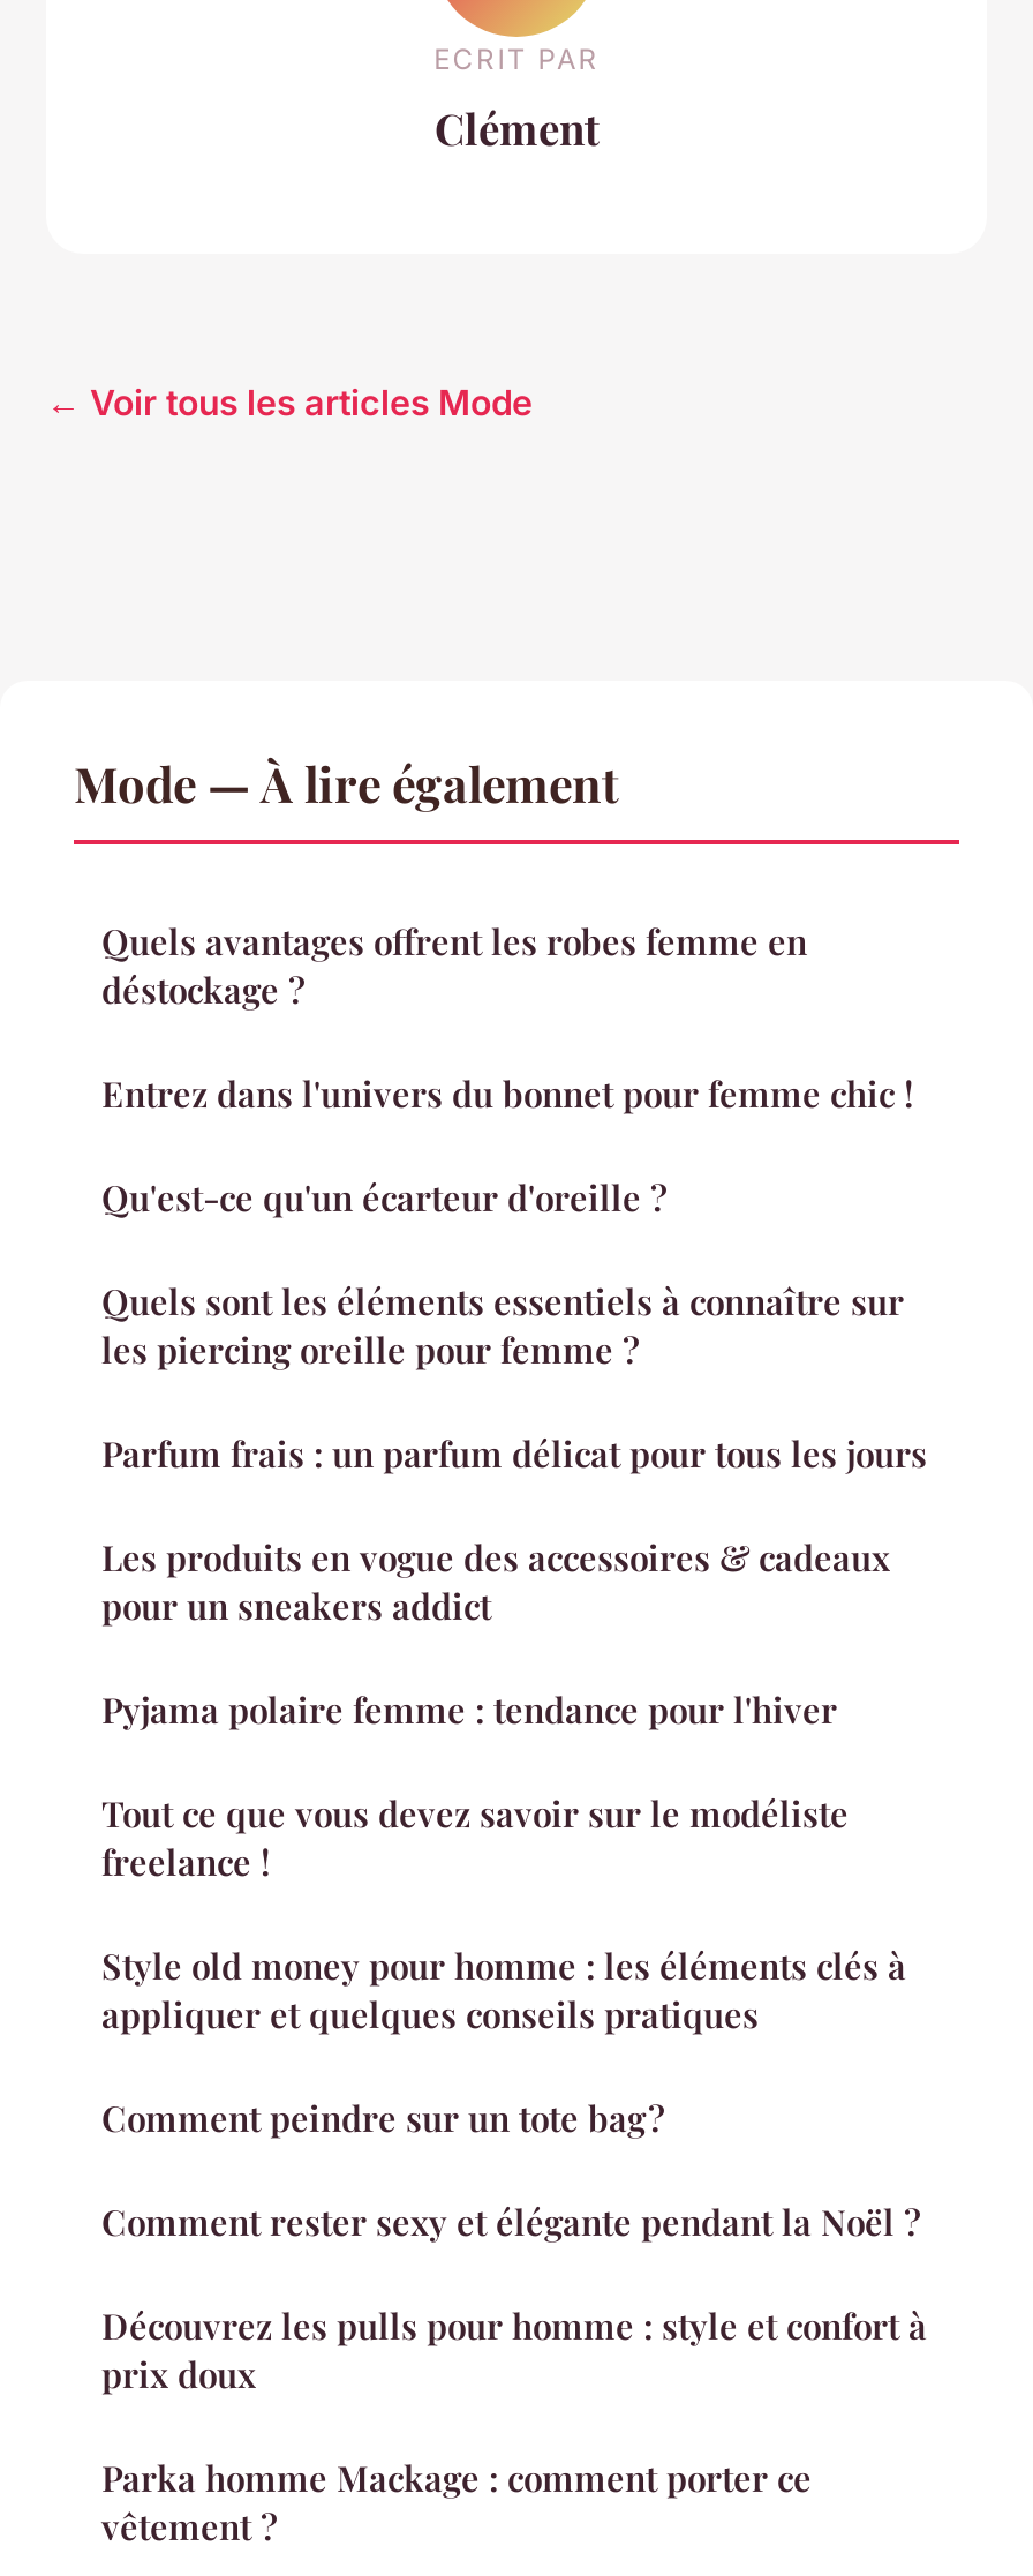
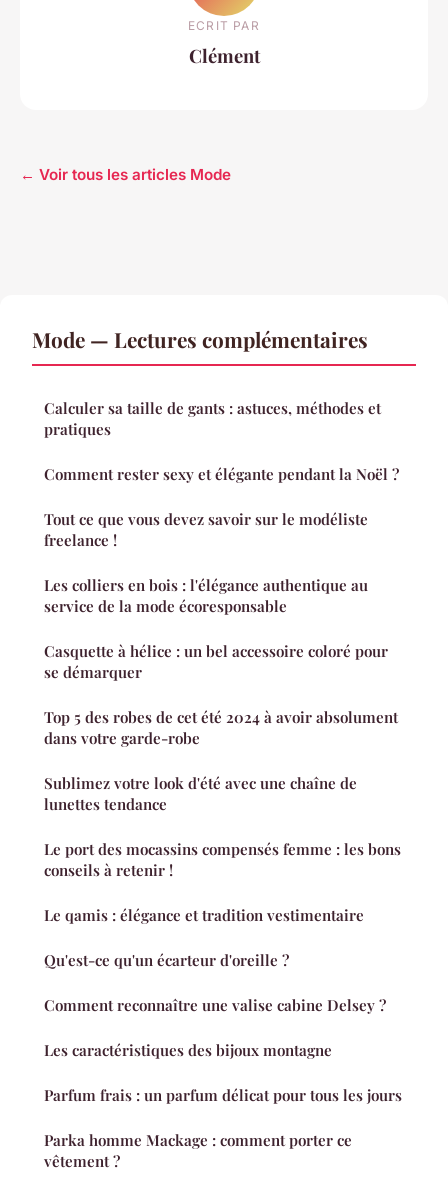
- Mode — À lire également
- Quels avantages offrent les robes femme en
- déstockage ?
- Entrez dans l'univers du bonnet pour femme chic !
- Quels sont les éléments essentiels à connaître sur
- les piercing oreille pour femme ?
- Les produits en vogue des accessoires & cadeaux
- pour un sneakers addict
- Pyjama polaire femme : tendance pour l'hiver
+ Mode — Lectures complémentaires
+ Calculer sa taille de gants : astuces, méthodes et
+ pratiques

moved down: Qu'est-ce qu'un écarteur d'oreille ?

moved down: Parfum frais : un parfum délicat pour tous les jours

moved up: Tout ce que vous devez savoir sur le modéliste | freelance !

- Style old money pour homme : les éléments clés à
- appliquer et quelques conseils pratiques
- Comment peindre sur un tote bag ?
- Découvrez les pulls pour homme : style et confort à
- prix doux
+ Les colliers en bois : l'élégance authentique au
+ service de la mode écoresponsable
+ Casquette à hélice : un bel accessoire coloré pour
+ se démarquer
+ Top 5 des robes de cet été 2024 à avoir absolument
+ dans votre garde-robe
+ Sublimez votre look d'été avec une chaîne de
+ lunettes tendance
+ Le port des mocassins compensés femme : les bons
+ conseils à retenir !
+ Le qamis : élégance et tradition vestimentaire
+ Comment reconnaître une valise cabine Delsey ?
+ Les caractéristiques des bijoux montagne

moved up: Comment rester sexy et élégante pendant la Noël ?
